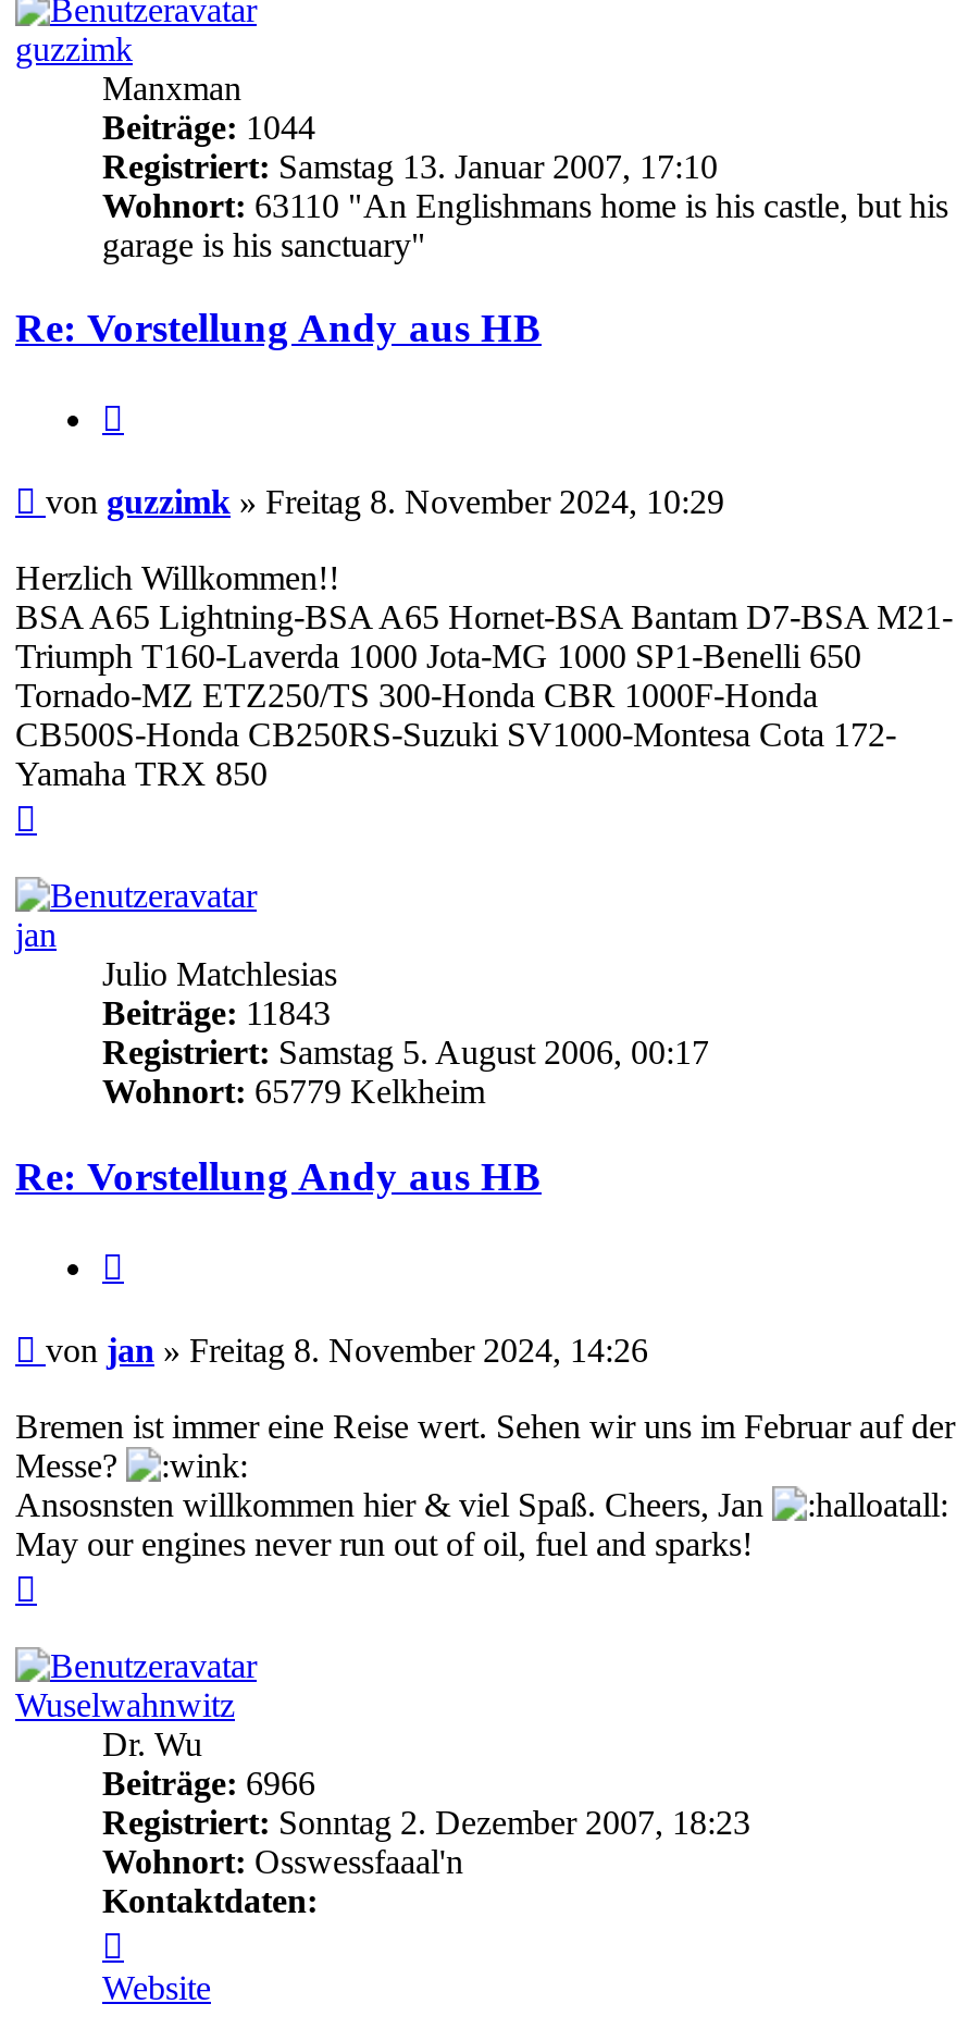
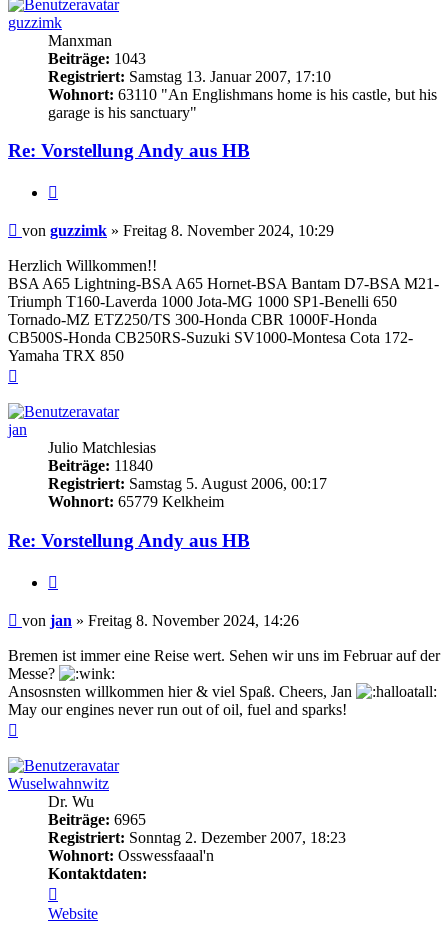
- Beiträge: 1044
+ Beiträge: 1043

- Beiträge: 11843
+ Beiträge: 11840

- Beiträge: 6966
+ Beiträge: 6965
